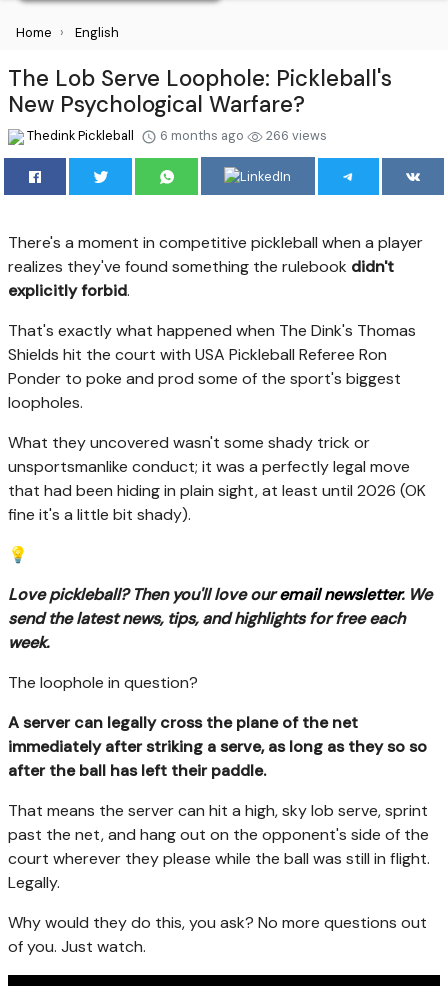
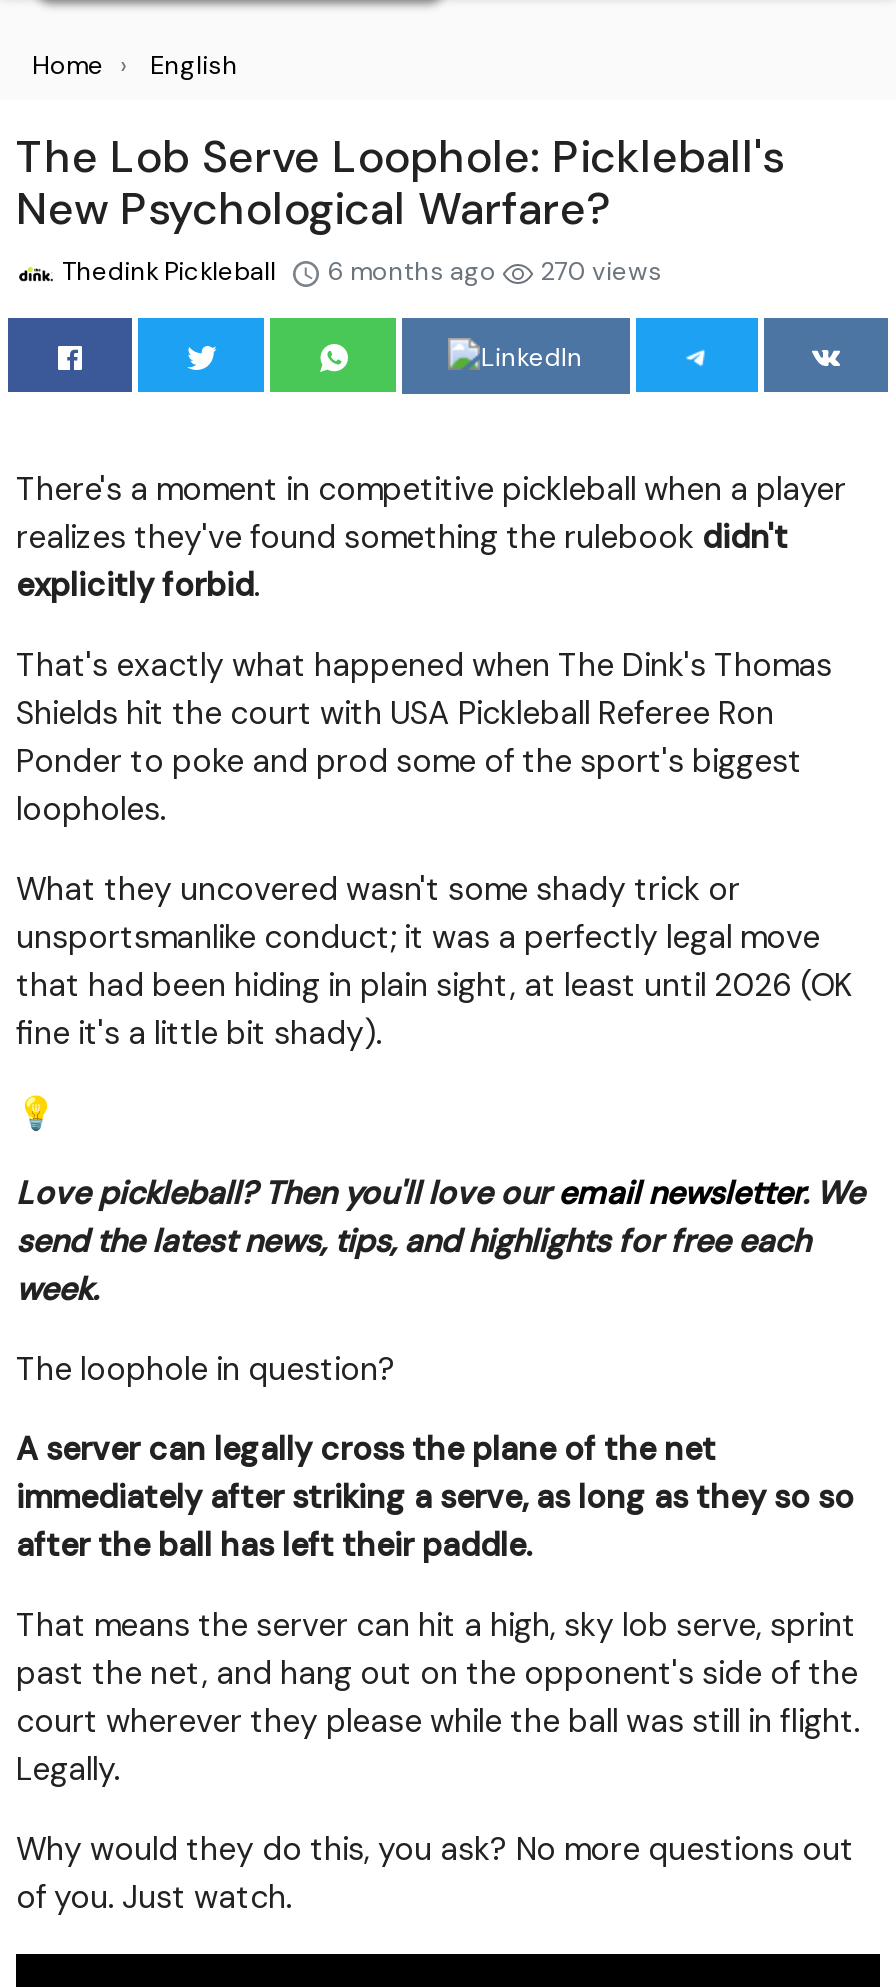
- Thedink Pickleball 6 months ago 266 views
+ Thedink Pickleball 6 months ago 270 views
